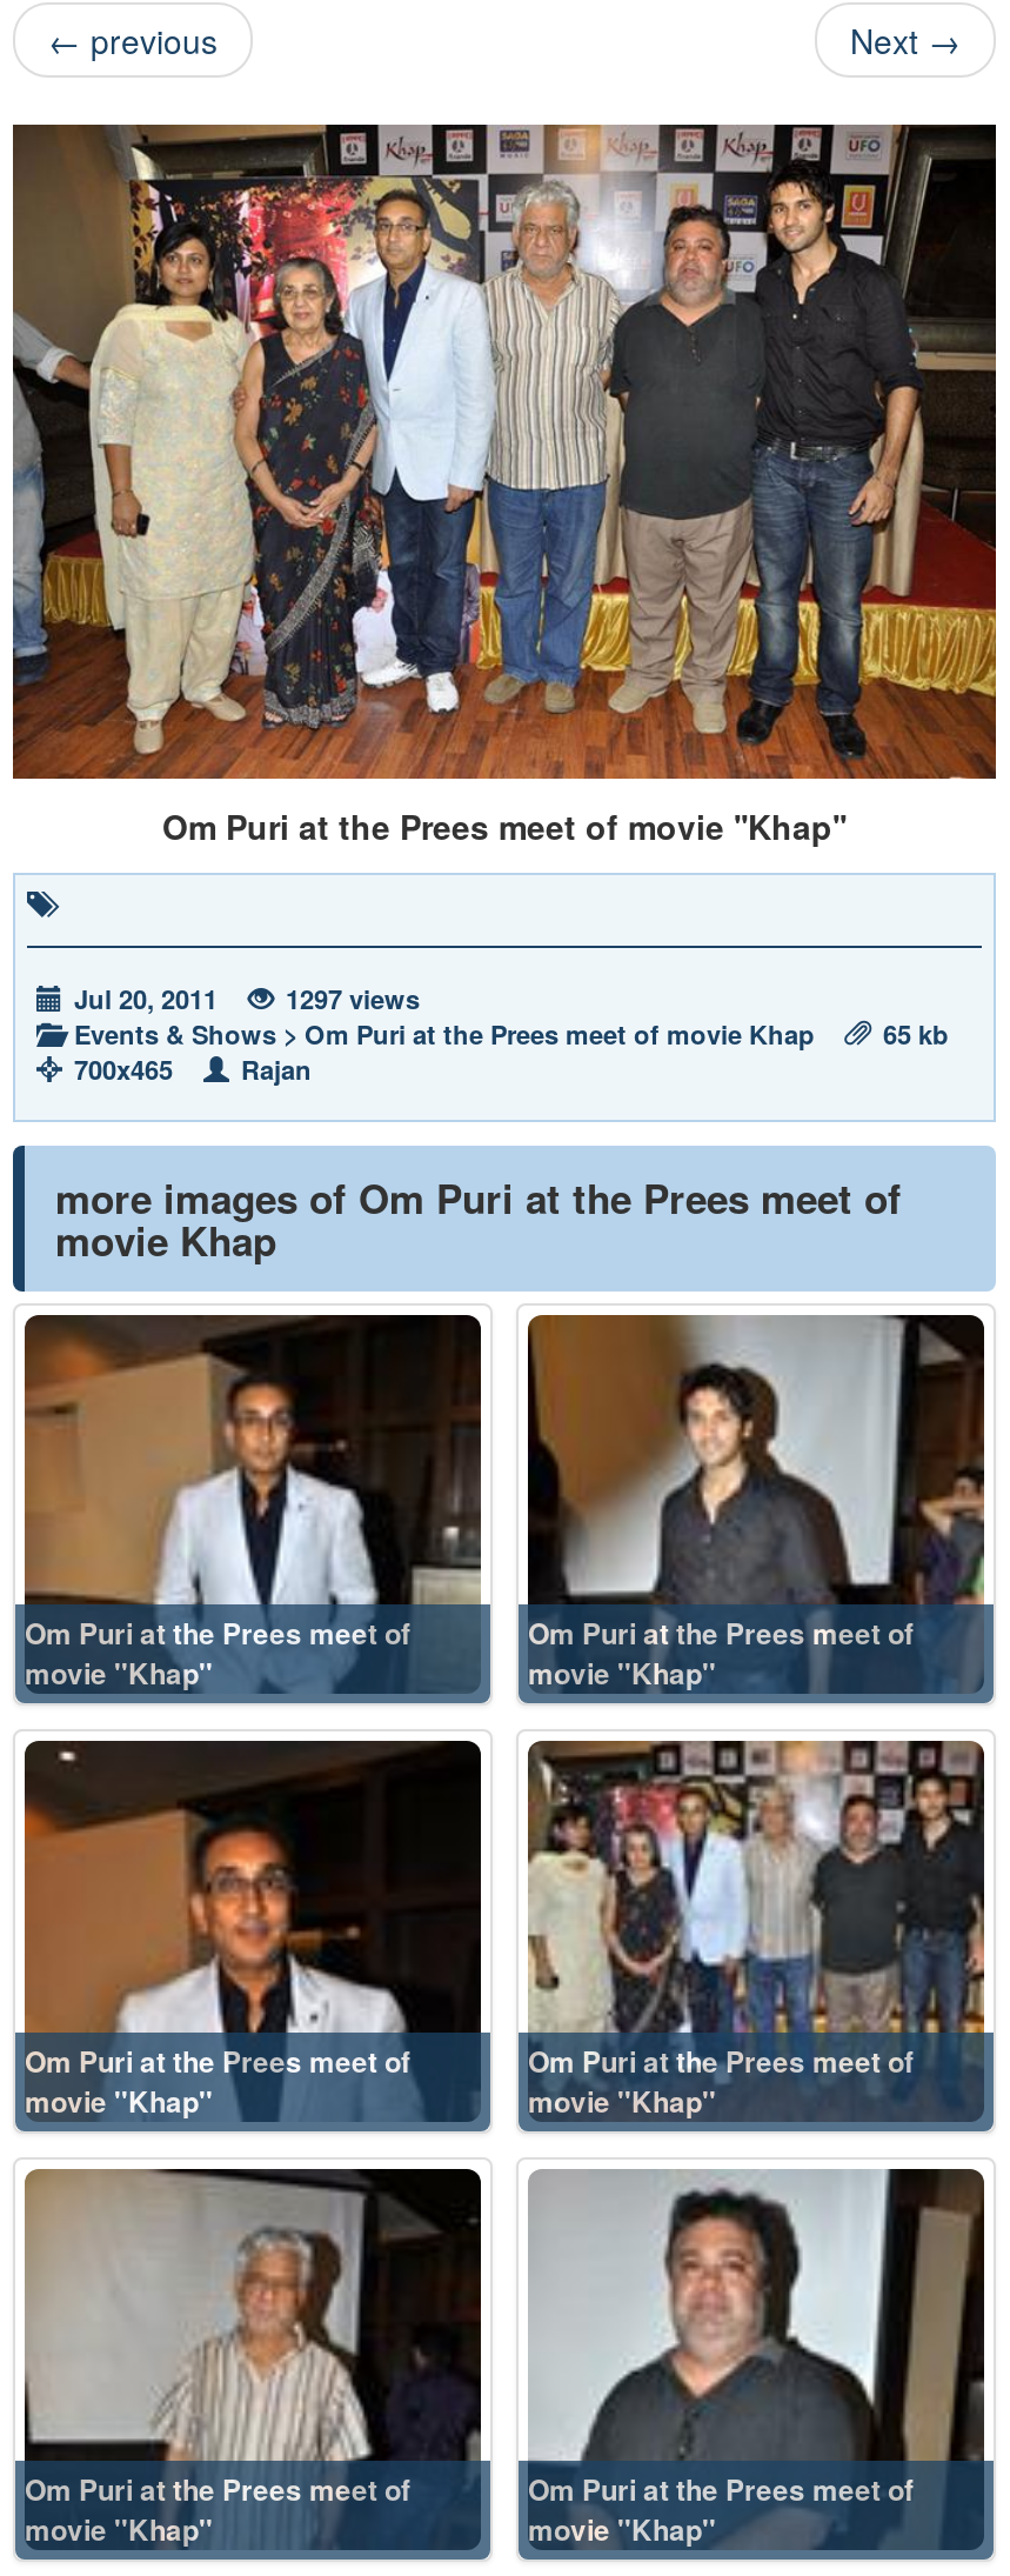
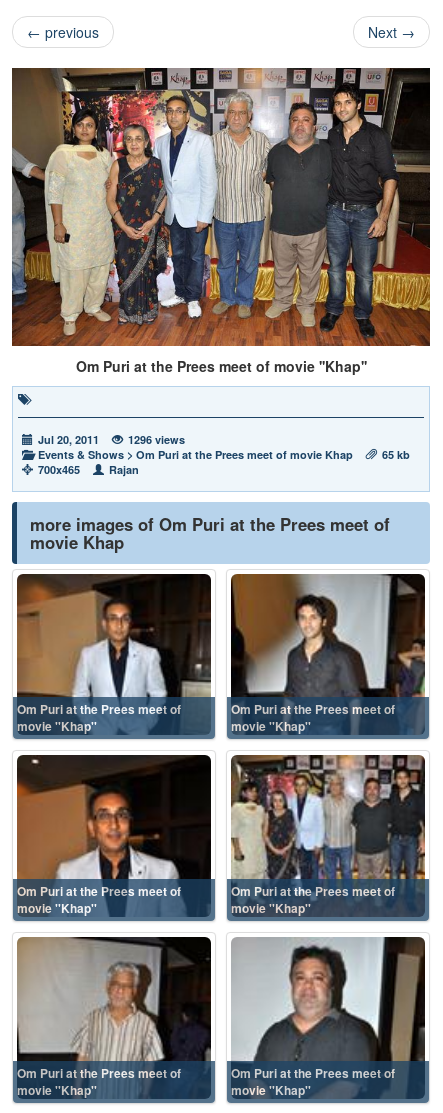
- Jul 20, 2011 1297 views
+ Jul 20, 2011 1296 views
